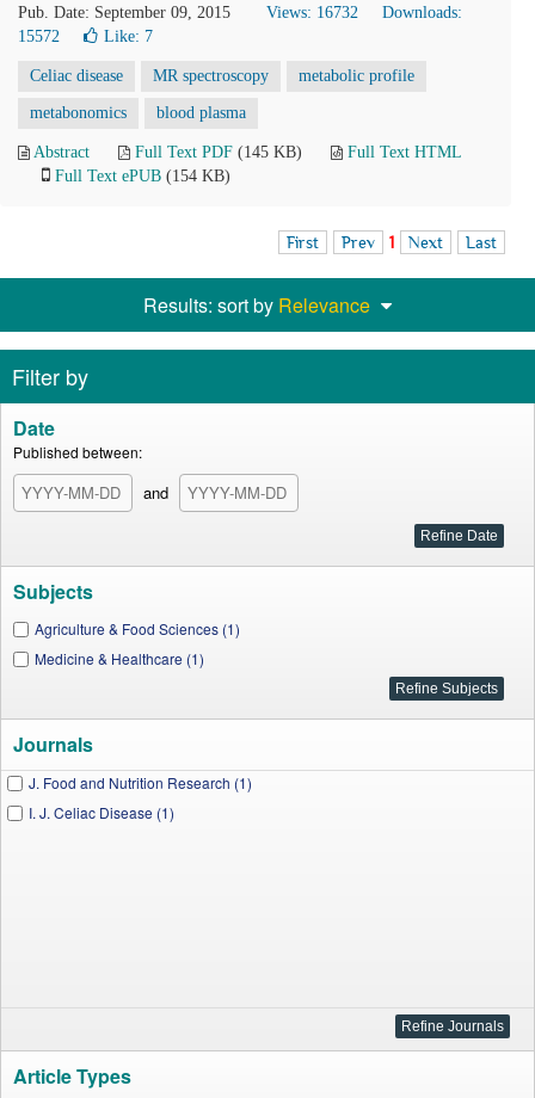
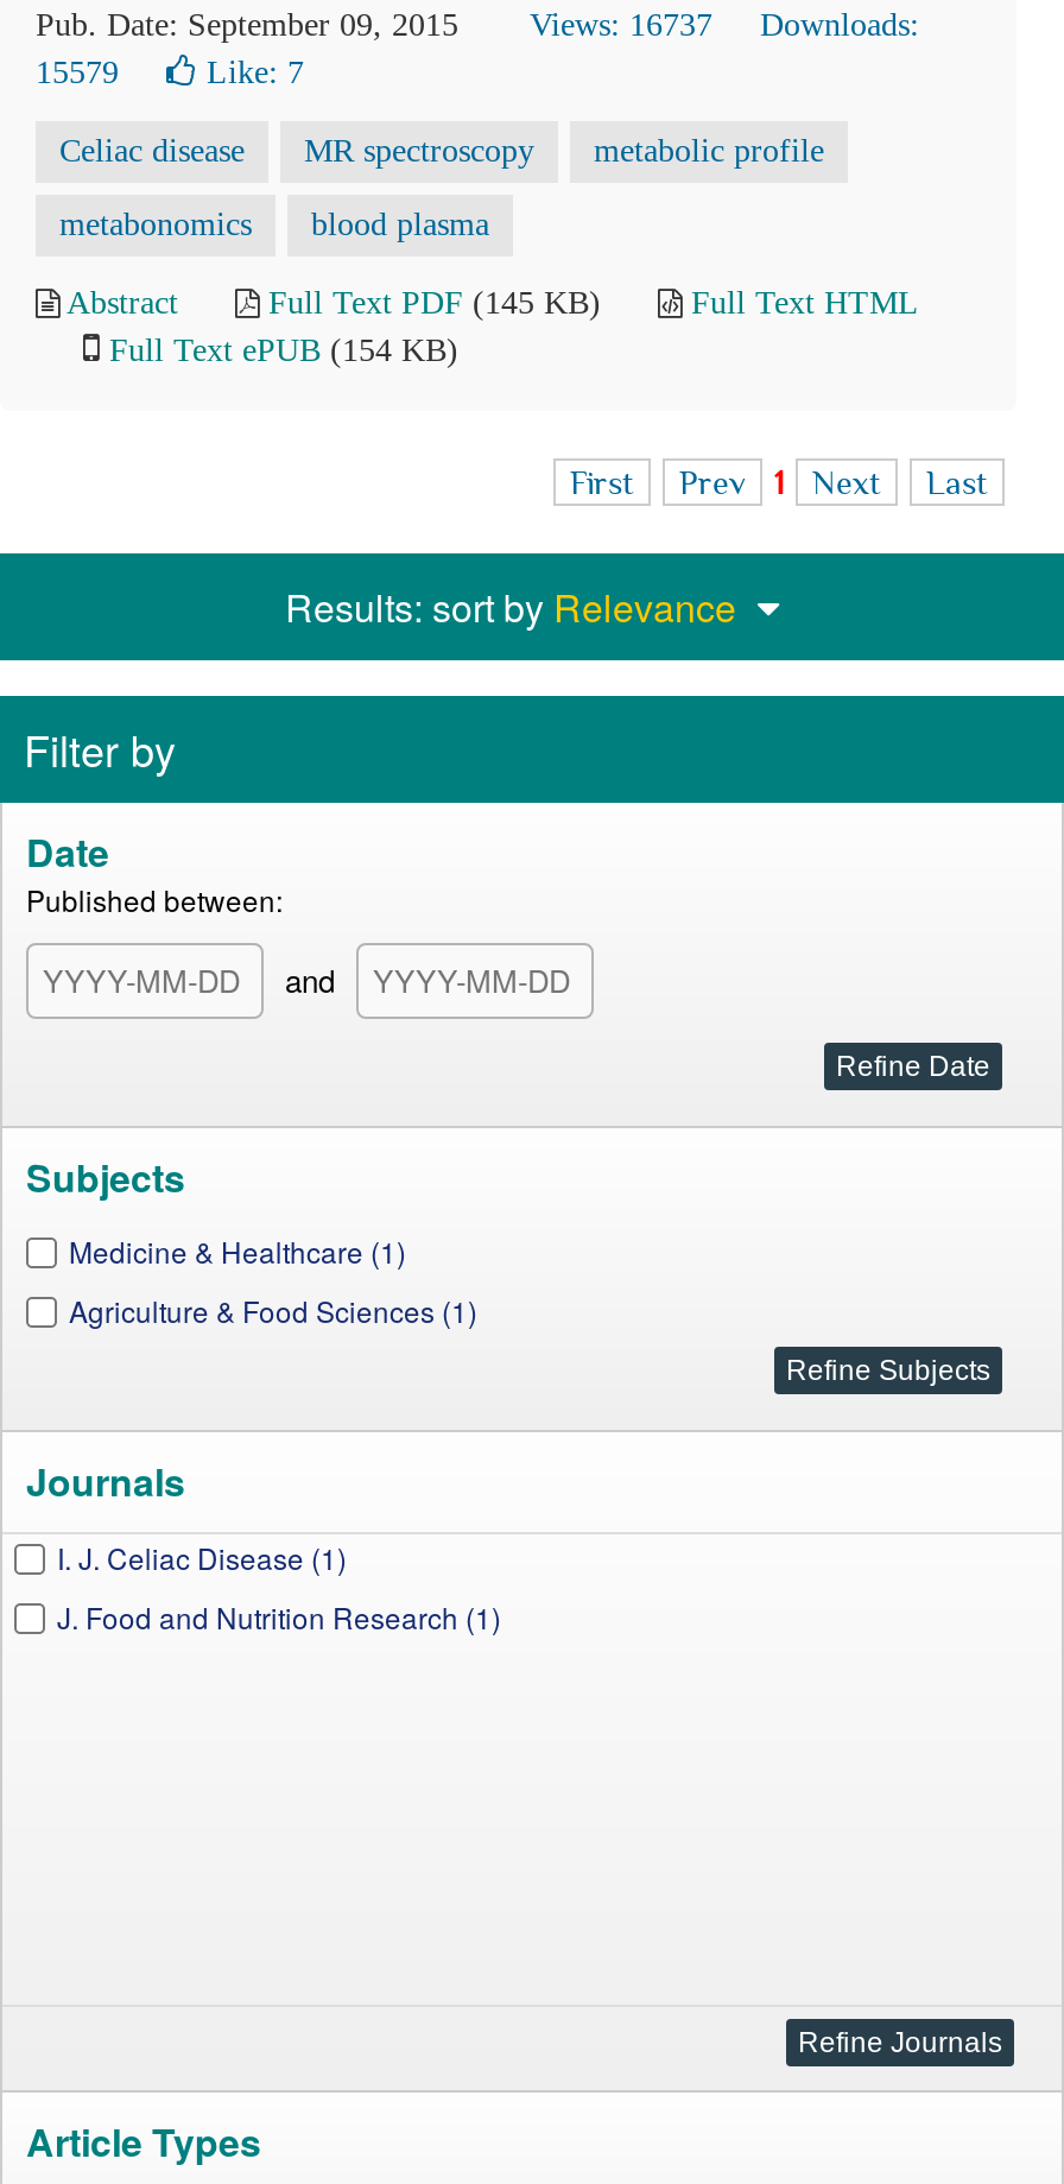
- Pub. Date: September 09, 2015 Views: 16732 Downloads:
+ Pub. Date: September 09, 2015 Views: 16737 Downloads:

- 15572
+ 15579

moved down: Agriculture & Food Sciences (1)

moved up: Medicine & Healthcare (1)

moved down: J. Food and Nutrition Research (1)

moved up: I. J. Celiac Disease (1)
